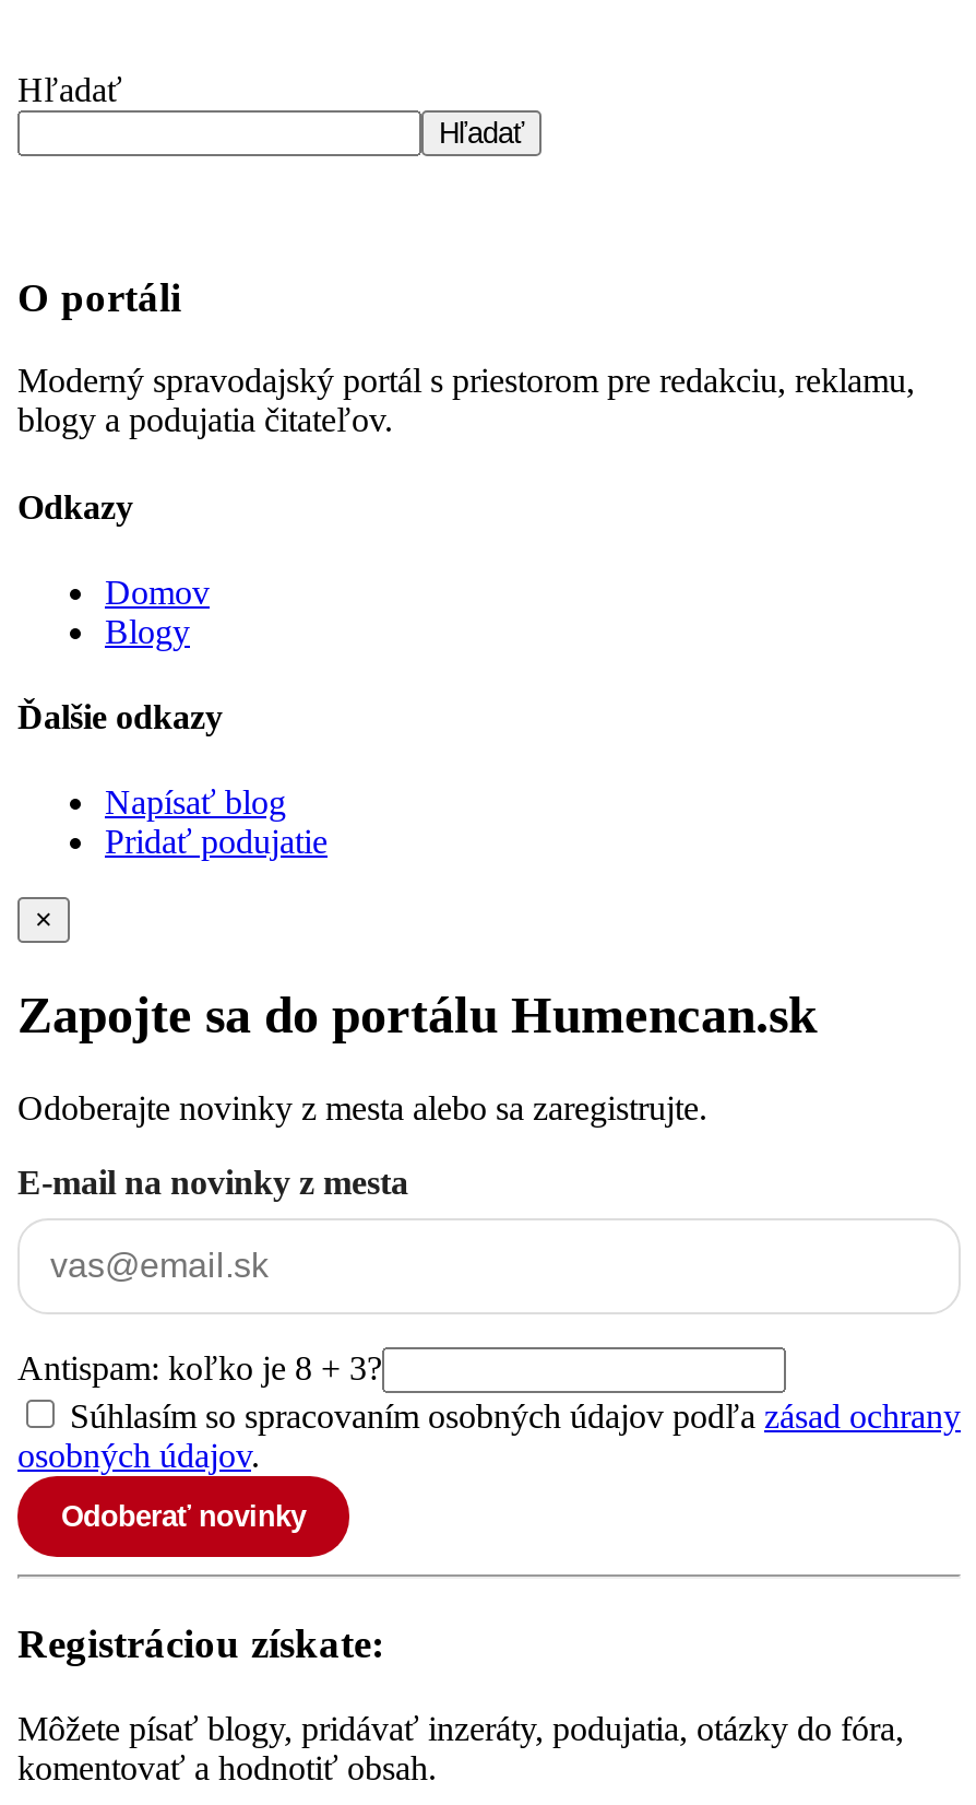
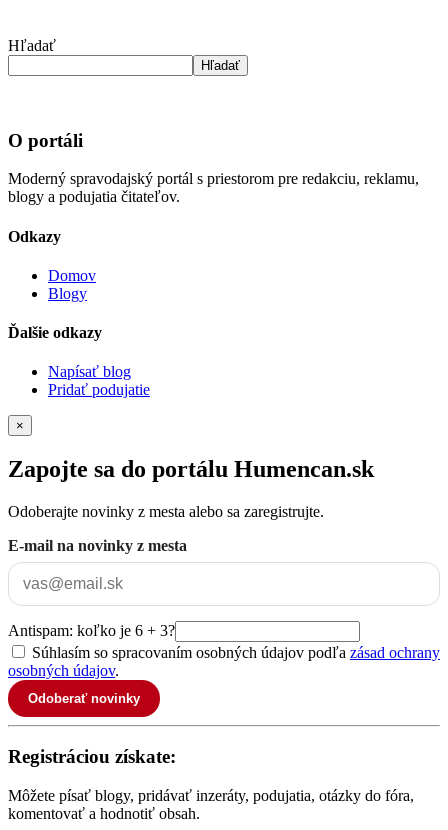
- Antispam: koľko je 8 + 3?
+ Antispam: koľko je 6 + 3?
